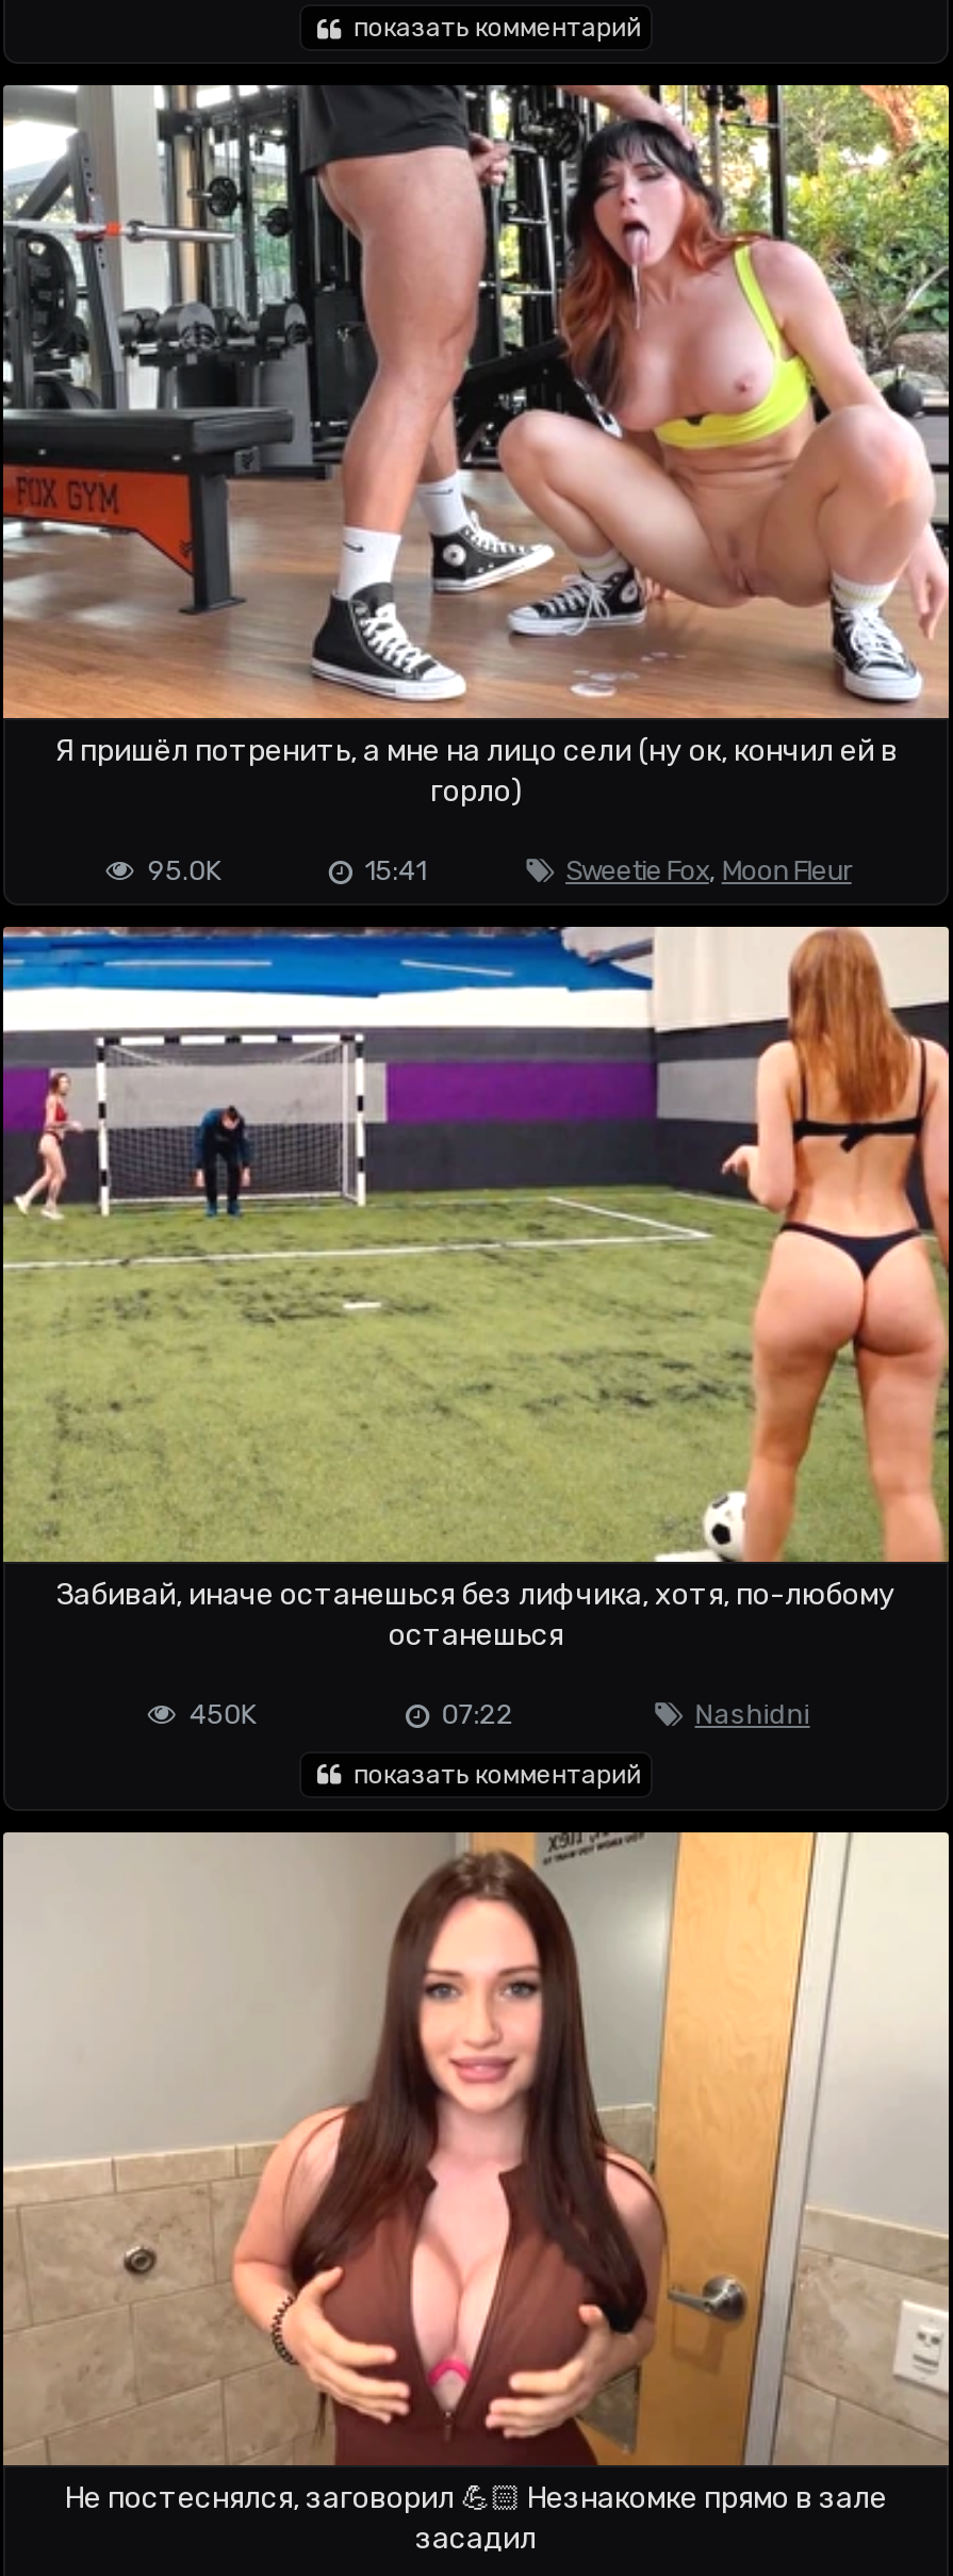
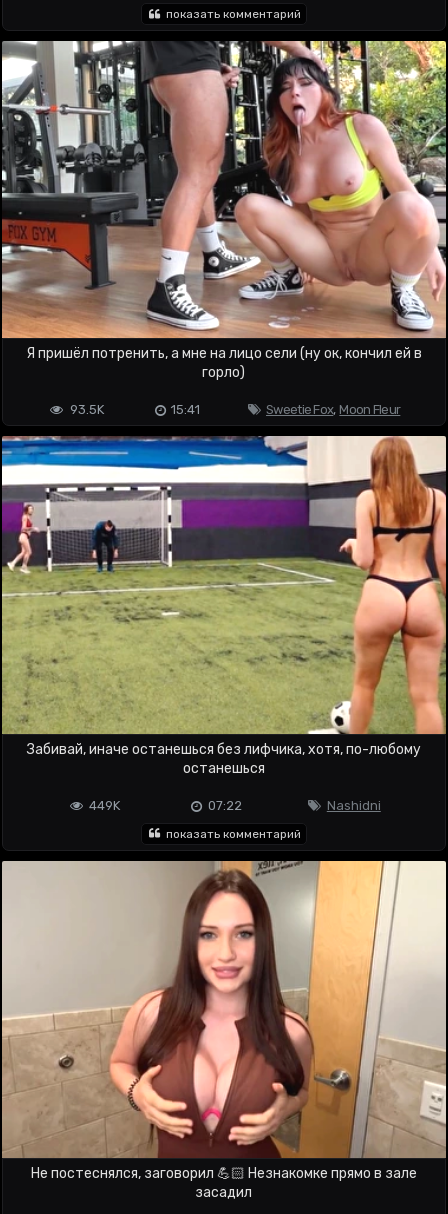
- 95.0K
+ 93.5K

- 450K
+ 449K
